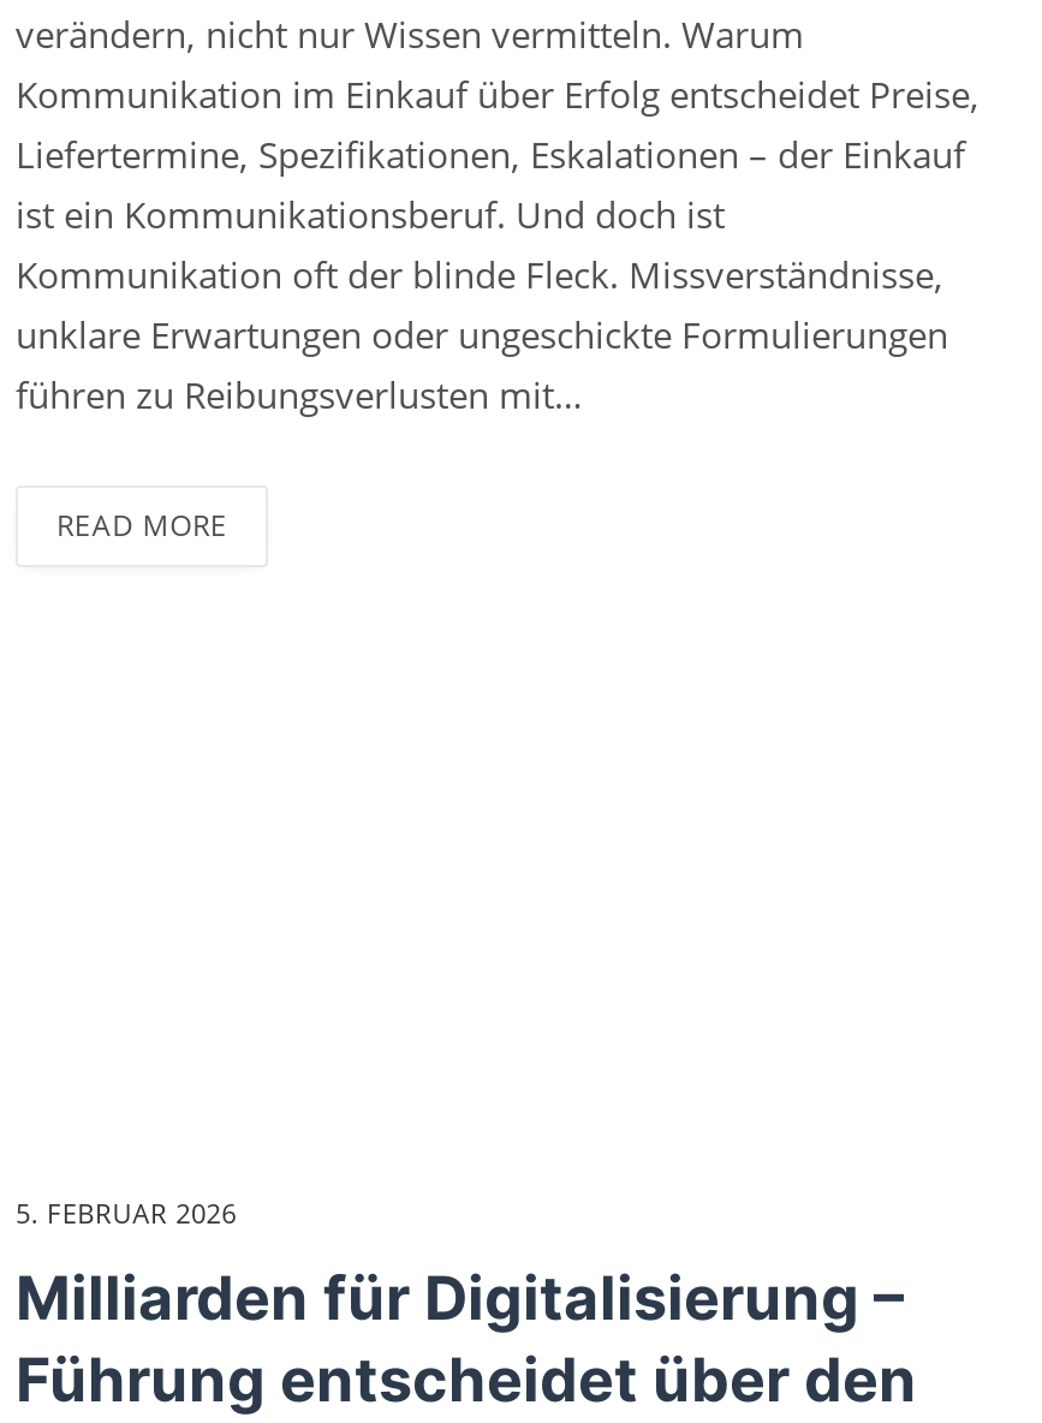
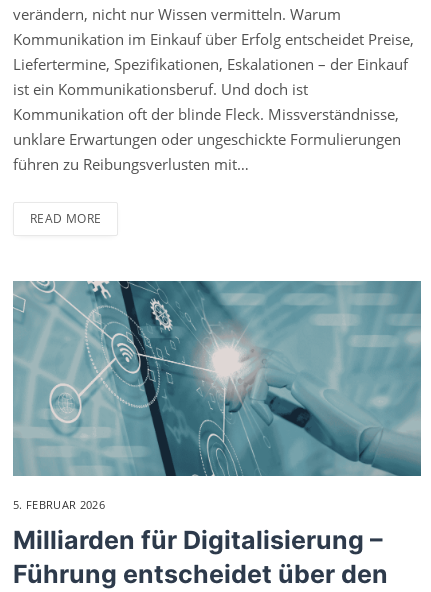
+ [image]
